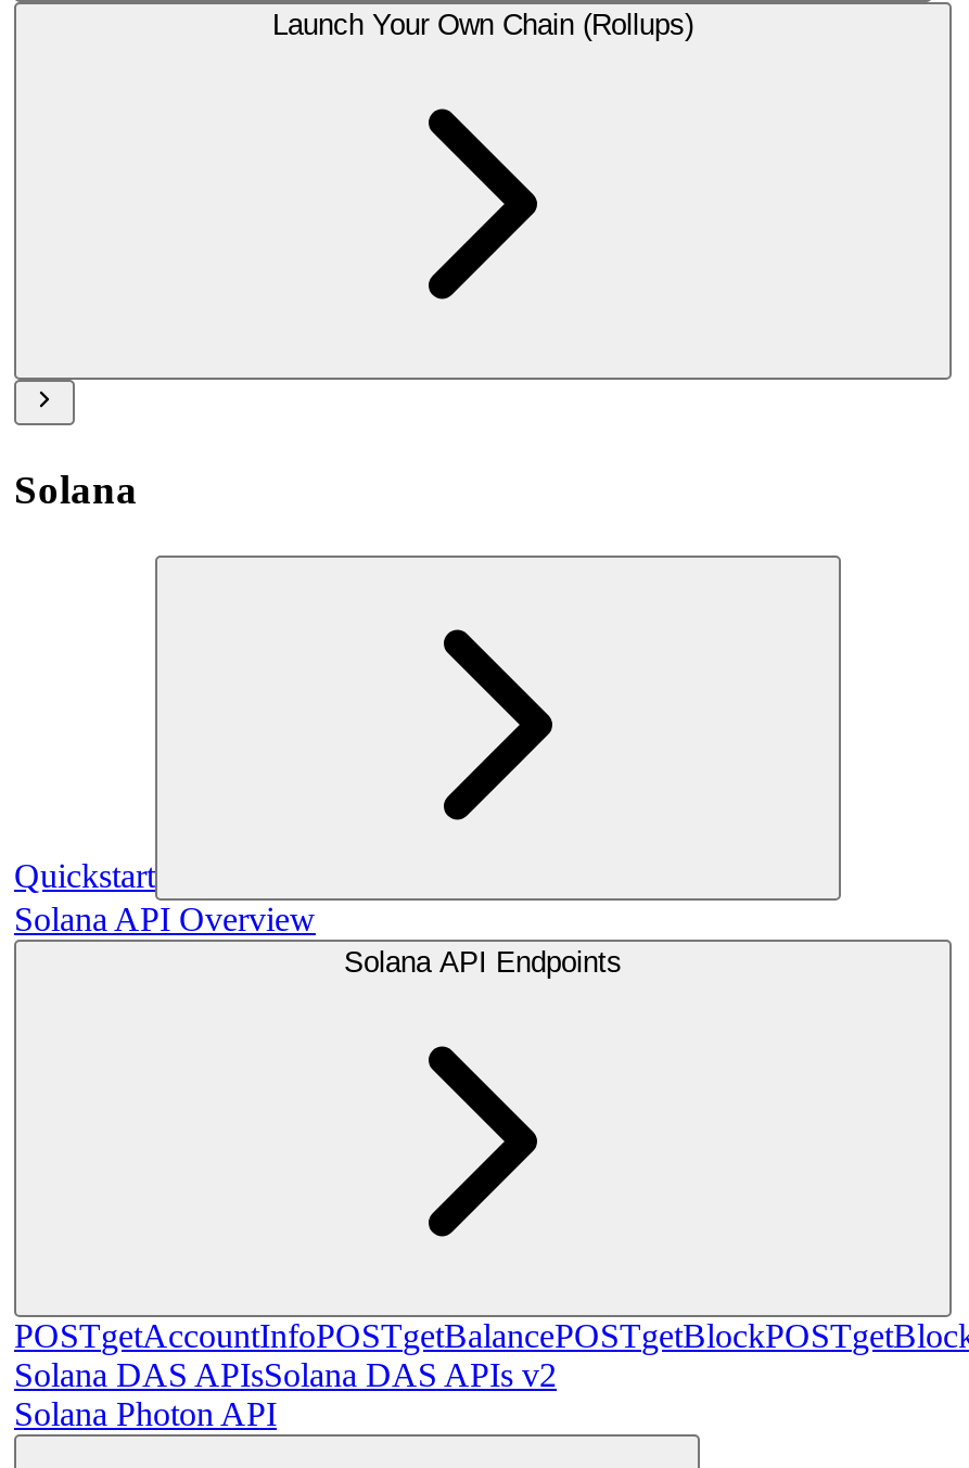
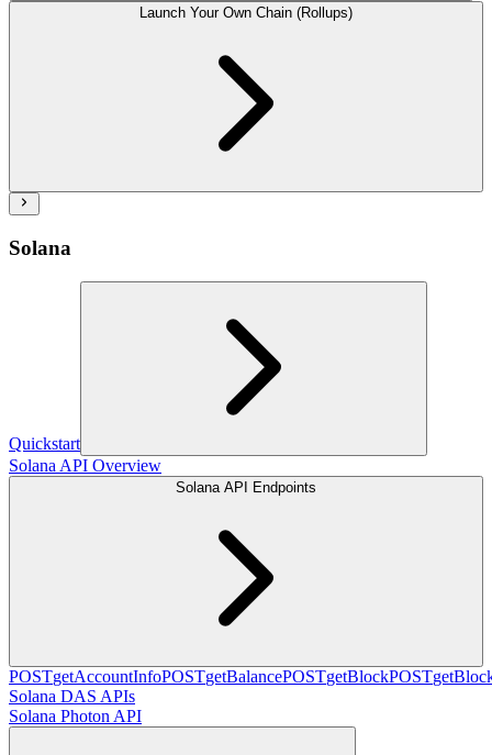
- Solana DAS APIsSolana DAS APIs v2
+ Solana DAS APIs
